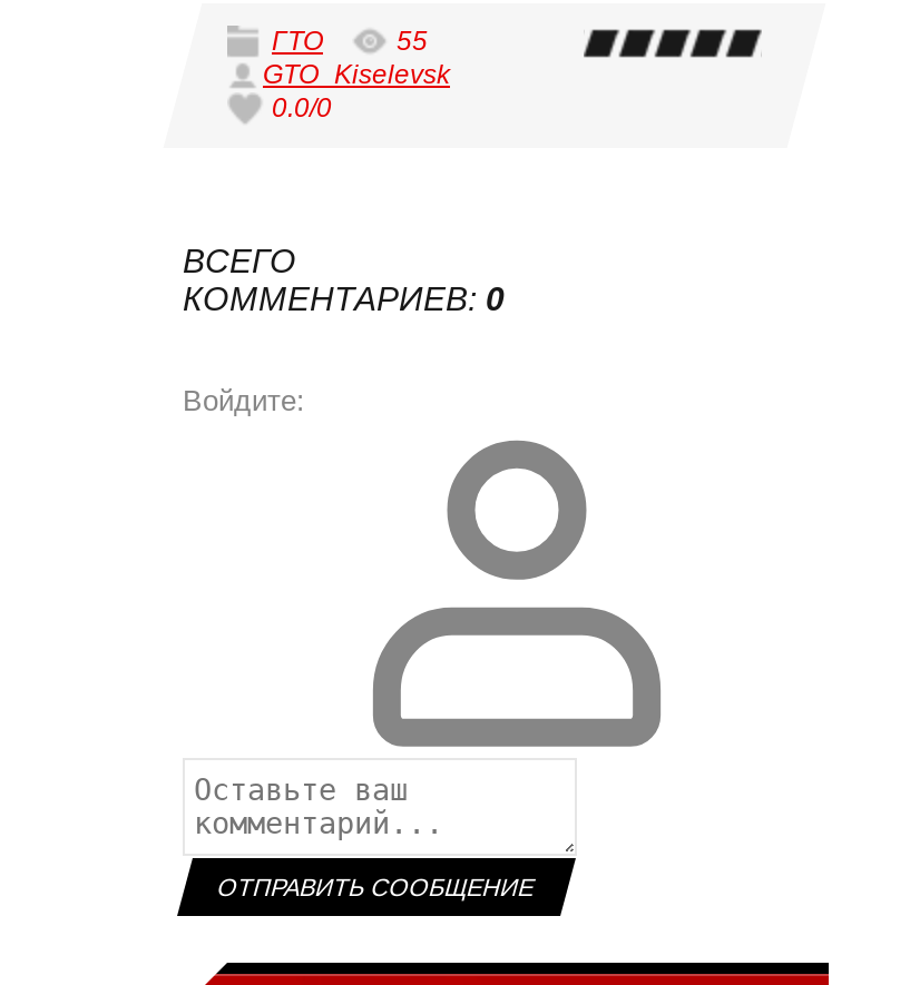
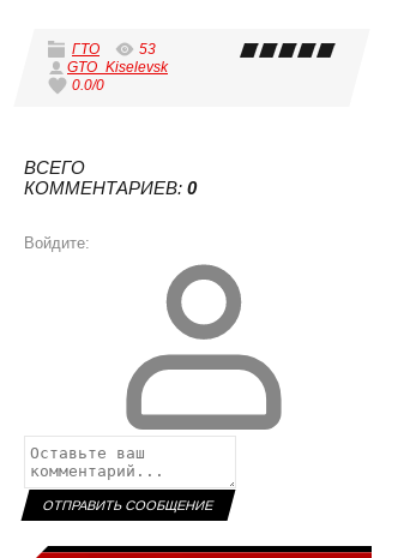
- 55
+ 53
